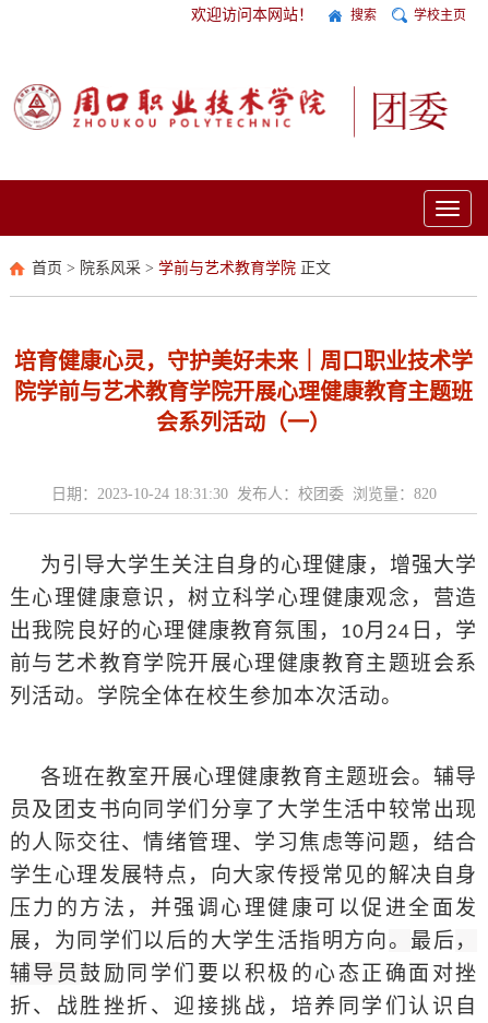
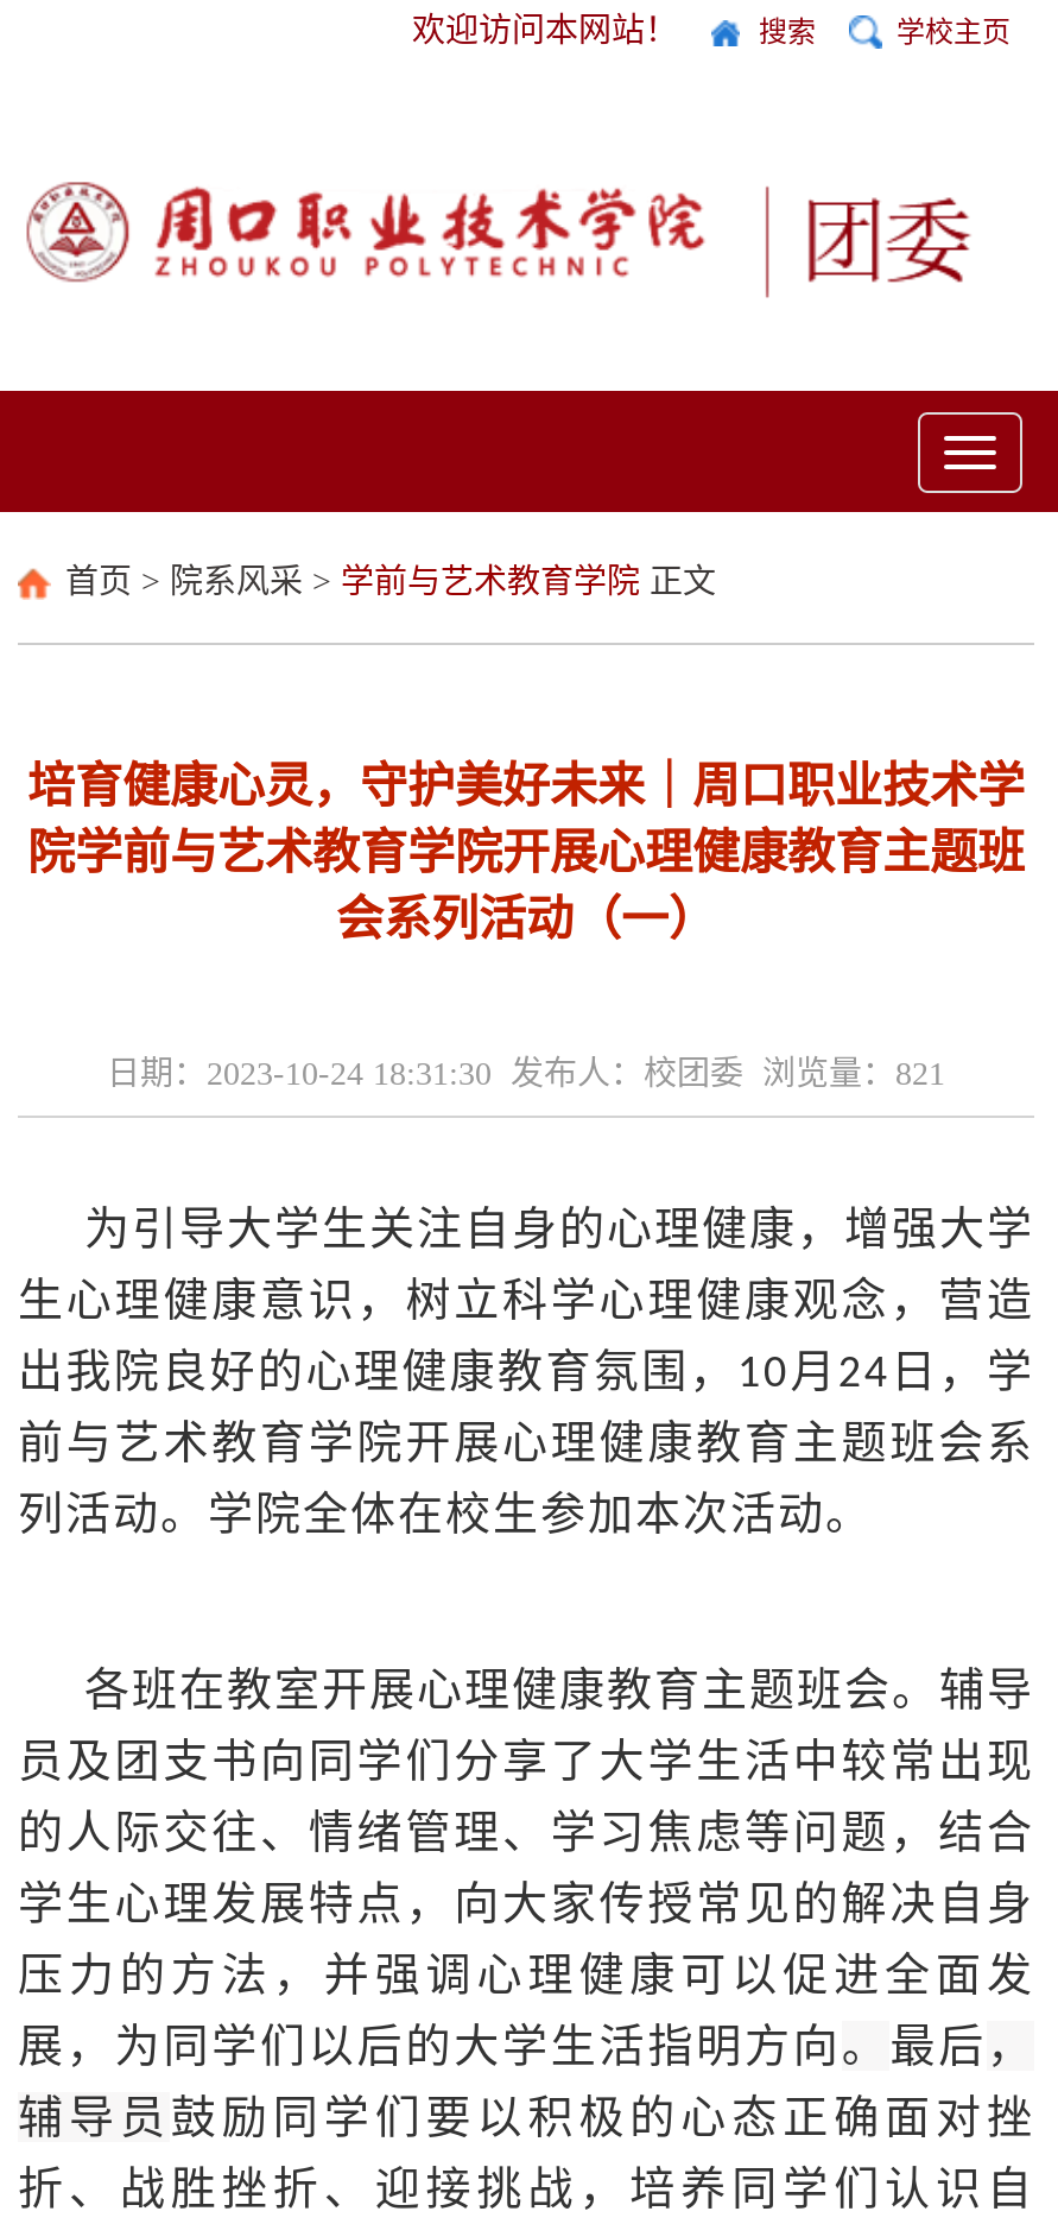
- 日期：2023-10-24 18:31:30 发布人：校团委 浏览量：820
+ 日期：2023-10-24 18:31:30 发布人：校团委 浏览量：821
